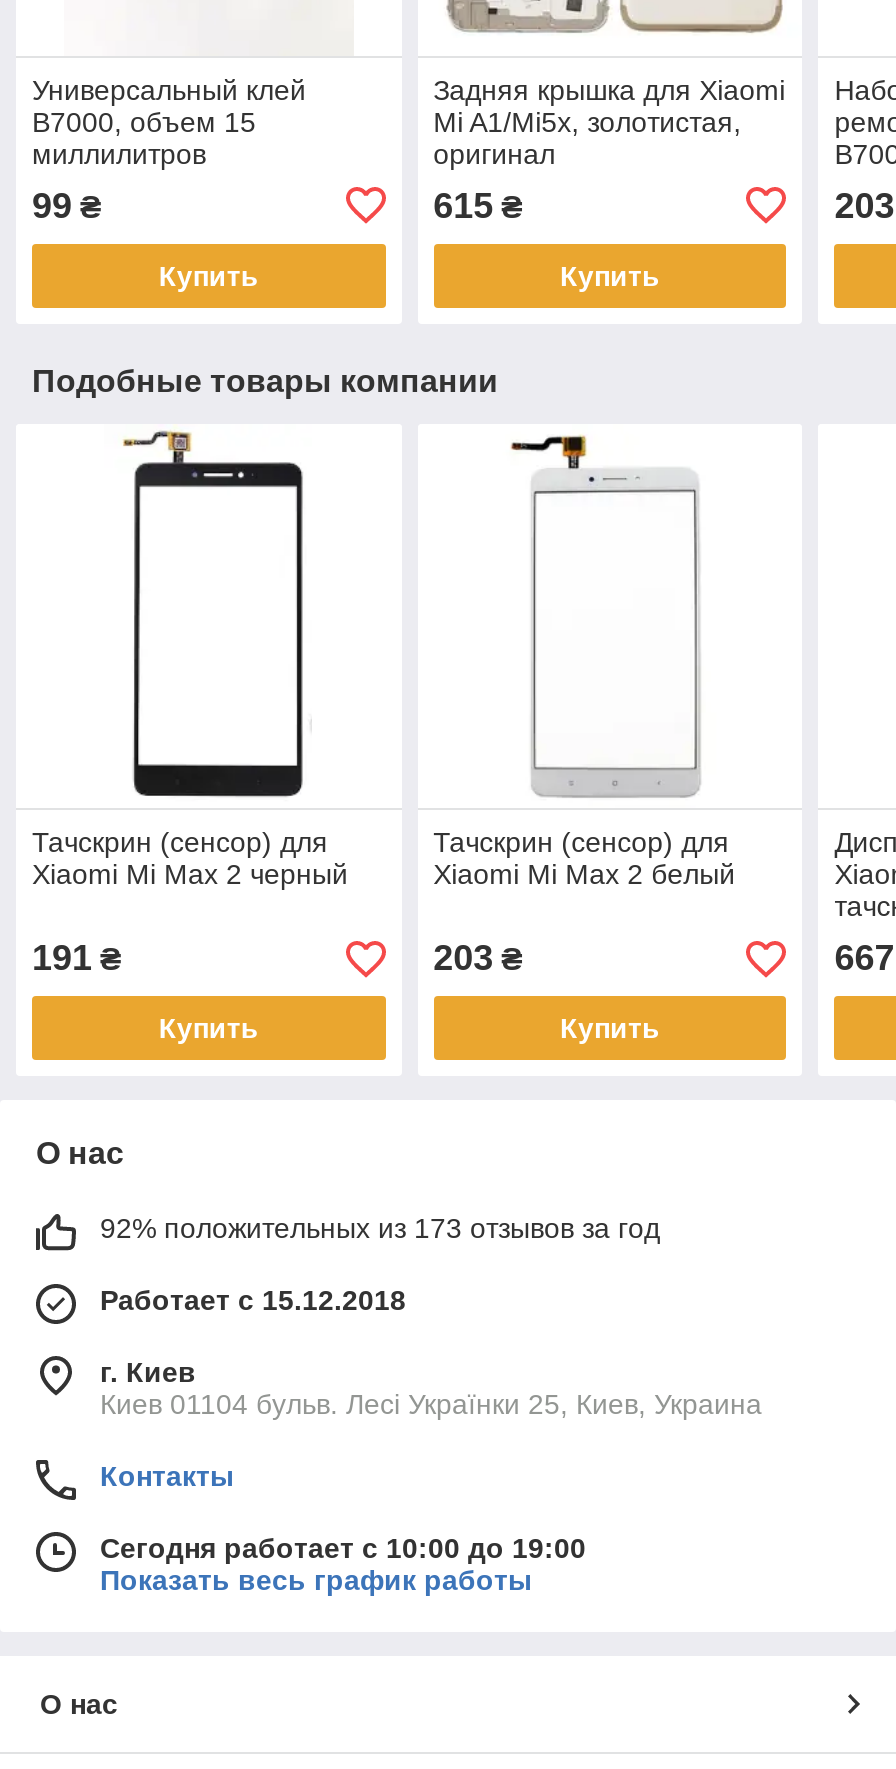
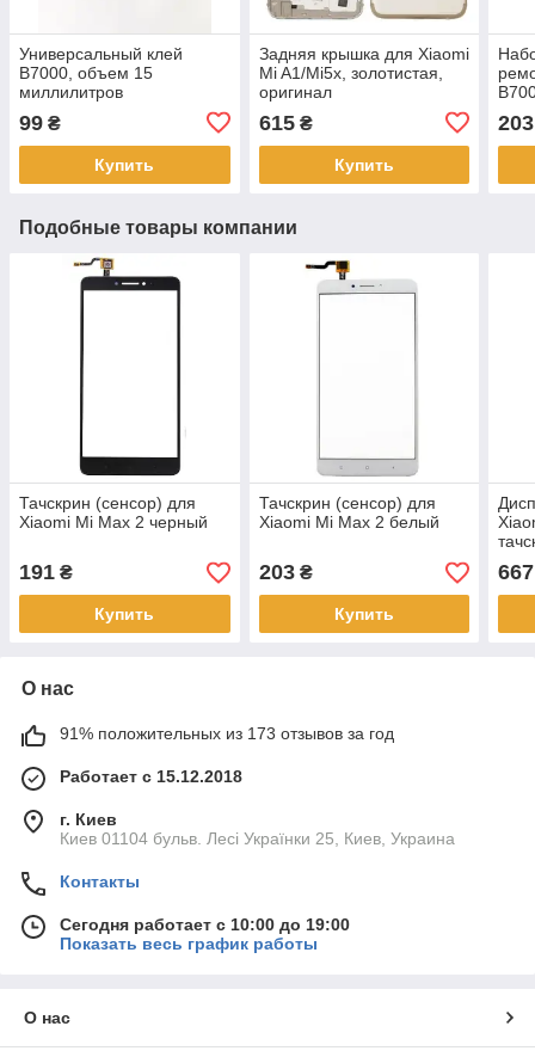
- 92% положительных из 173 отзывов за год
+ 91% положительных из 173 отзывов за год
